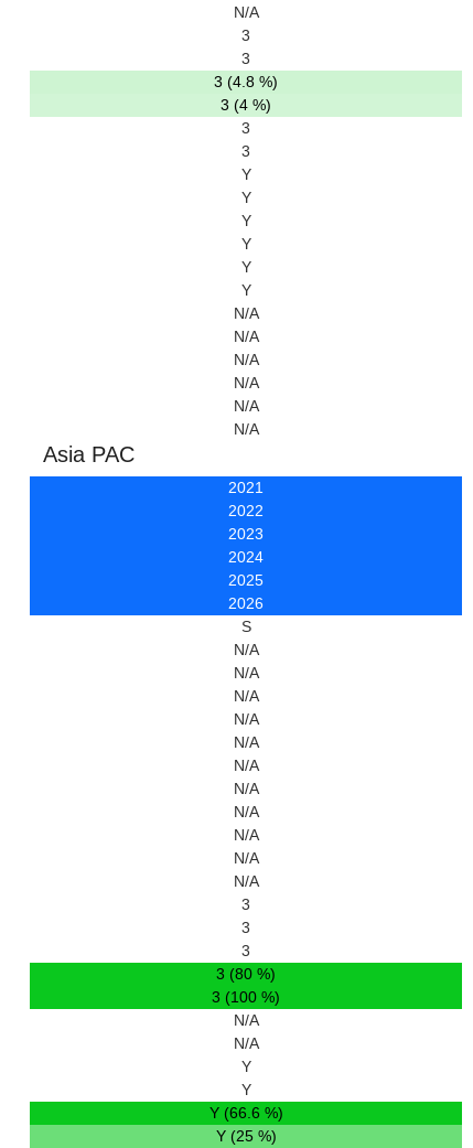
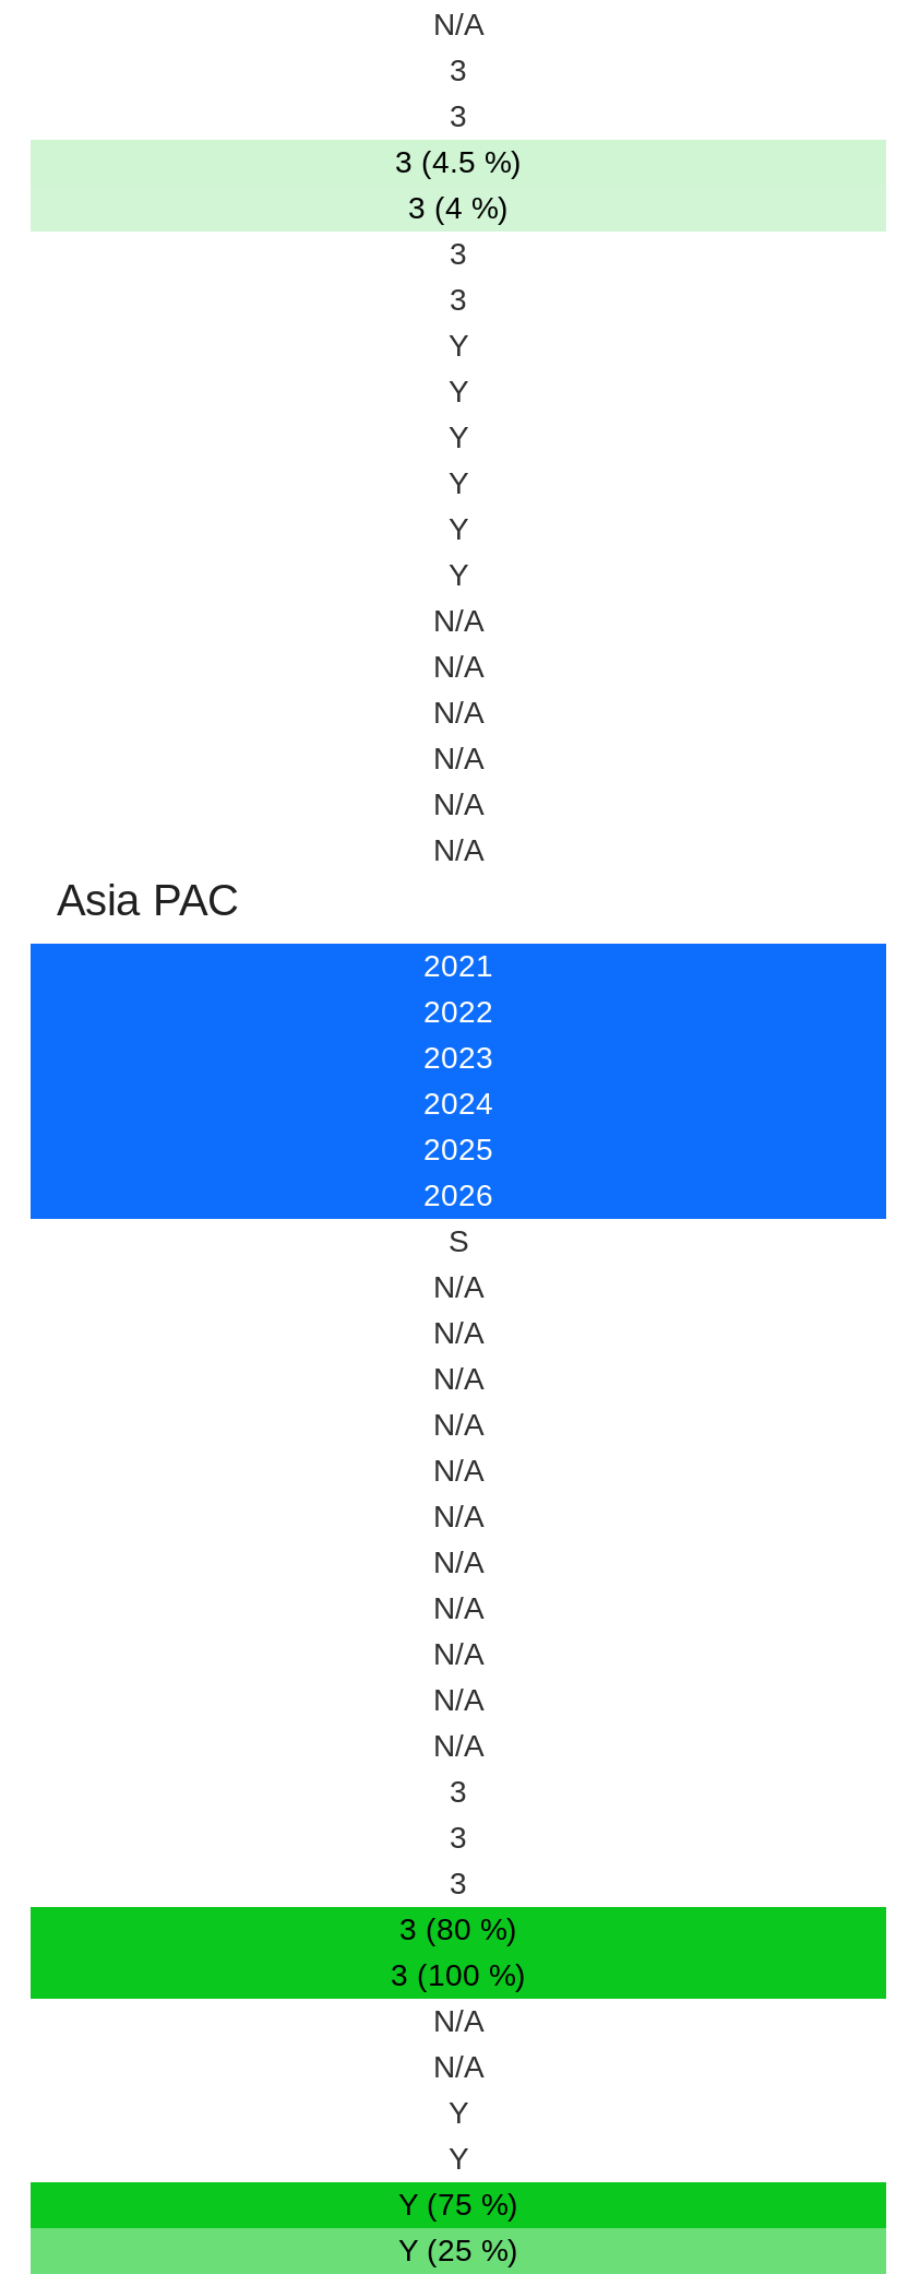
- 3 (4.8 %)
+ 3 (4.5 %)

- Y (66.6 %)
+ Y (75 %)
